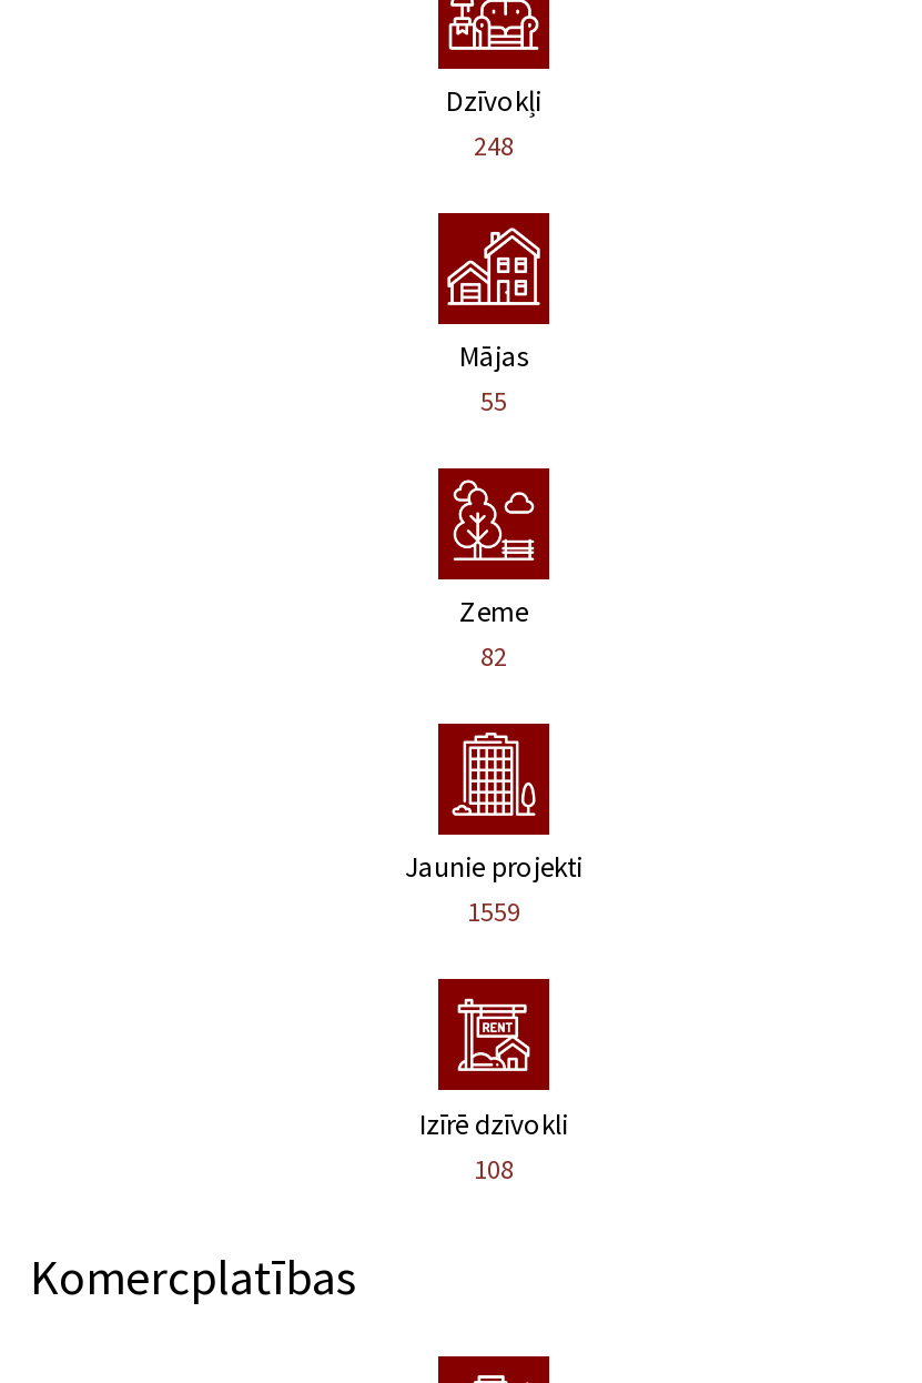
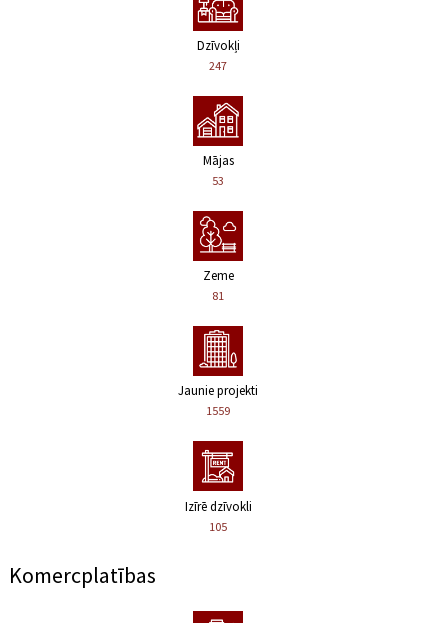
- 248
+ 247

- 55
+ 53

- 82
+ 81

- 108
+ 105
